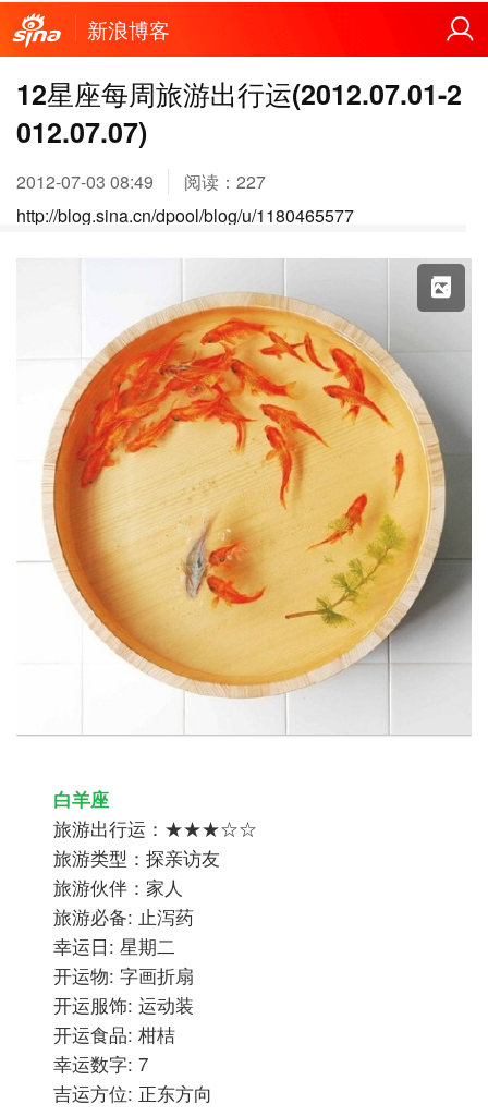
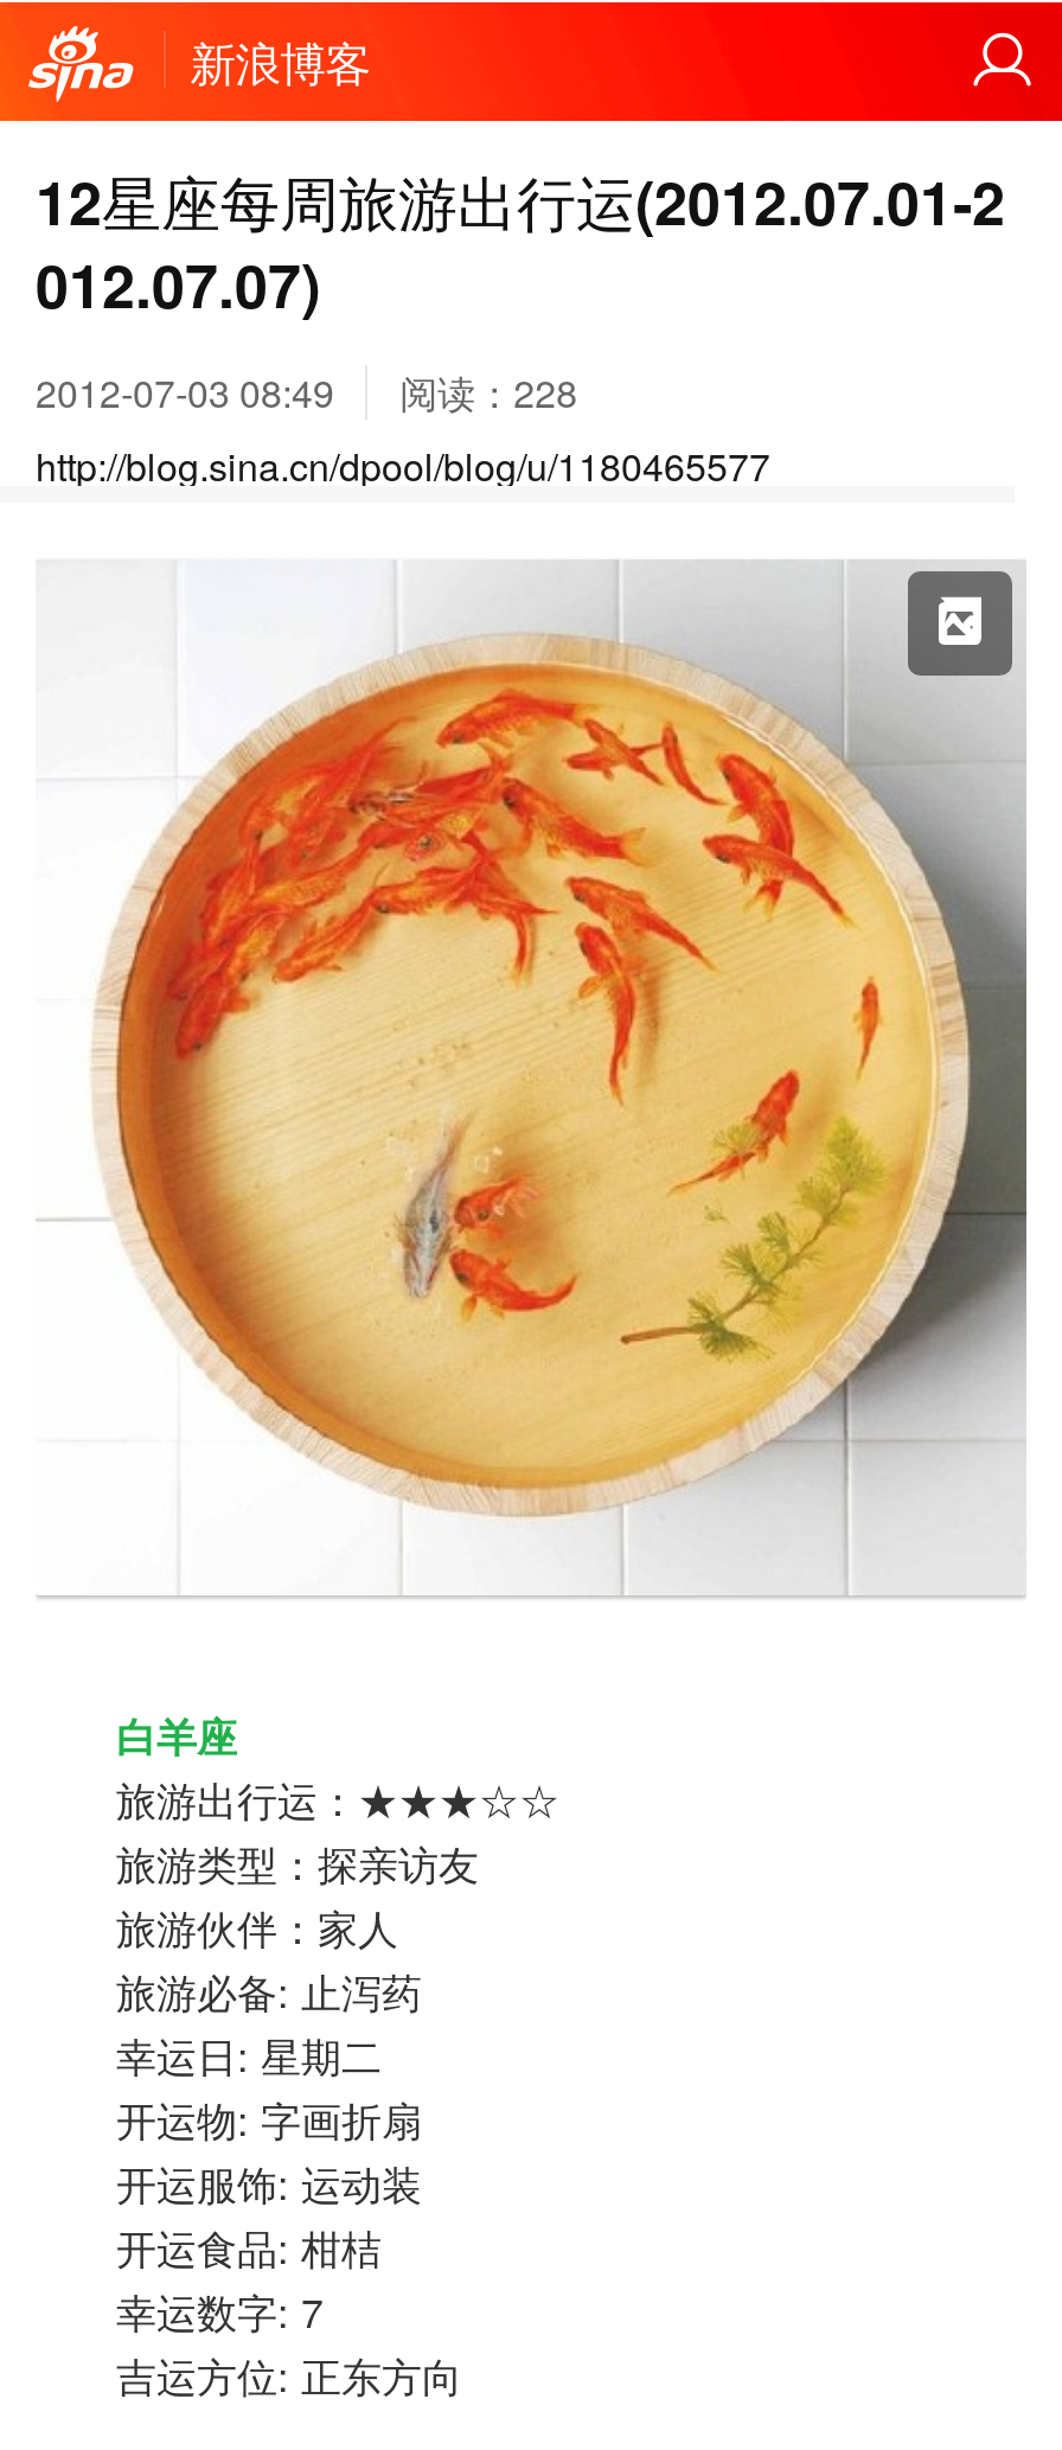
- 2012-07-03 08:49 阅读：227
+ 2012-07-03 08:49 阅读：228
